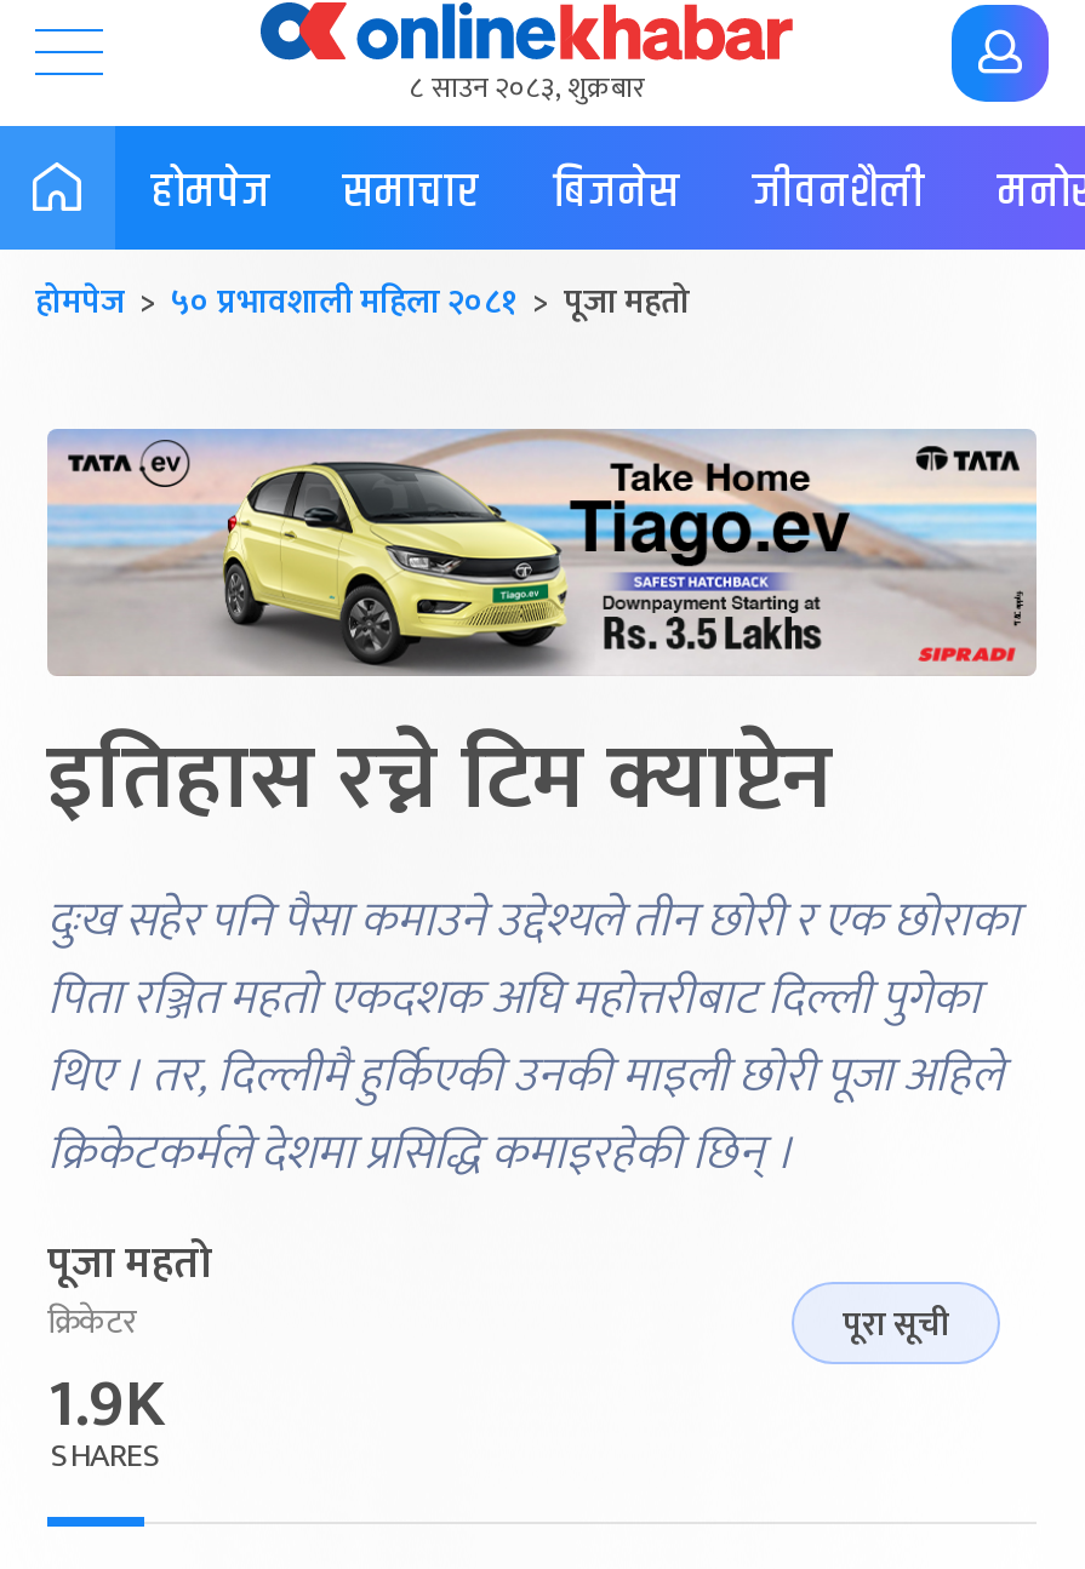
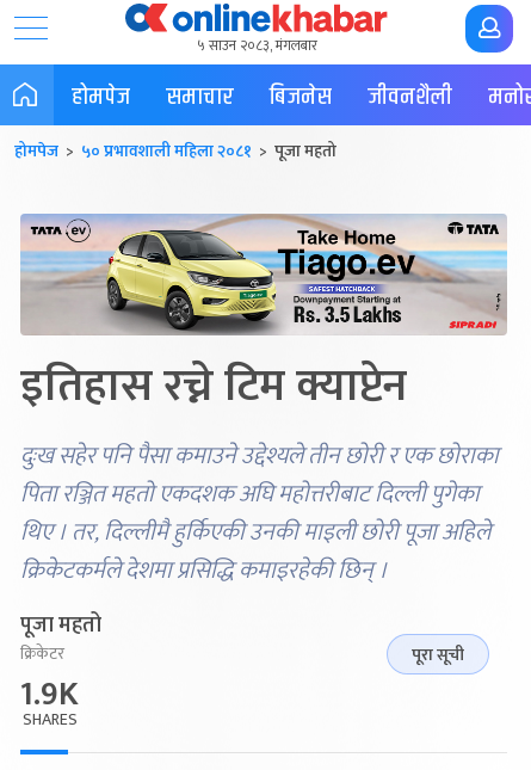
- ८ साउन २०८३, शुक्रबार
+ ५ साउन २०८३, मंगलबार
